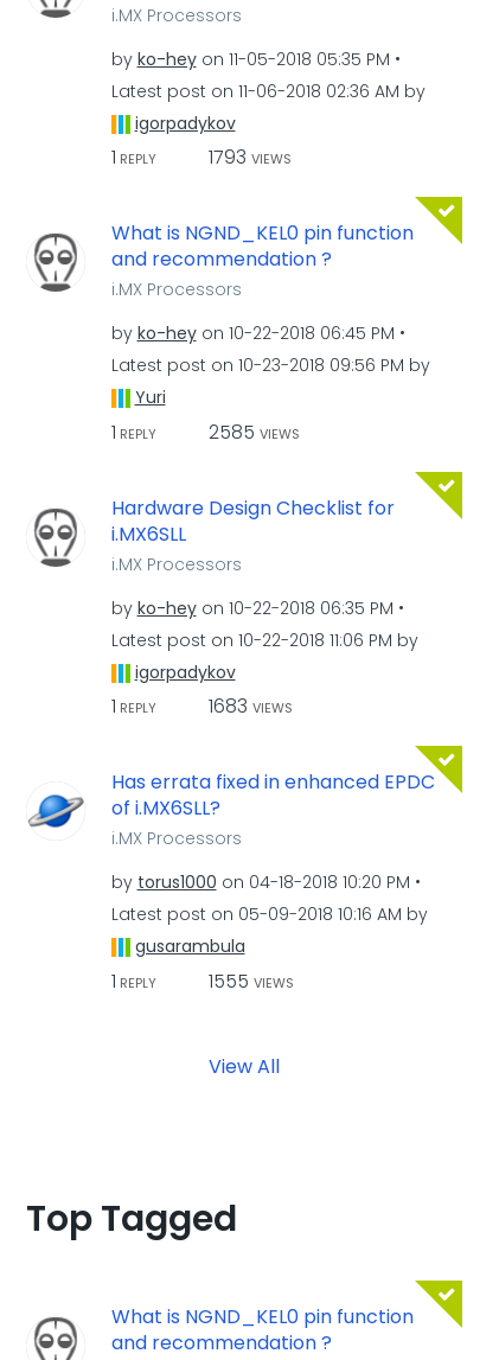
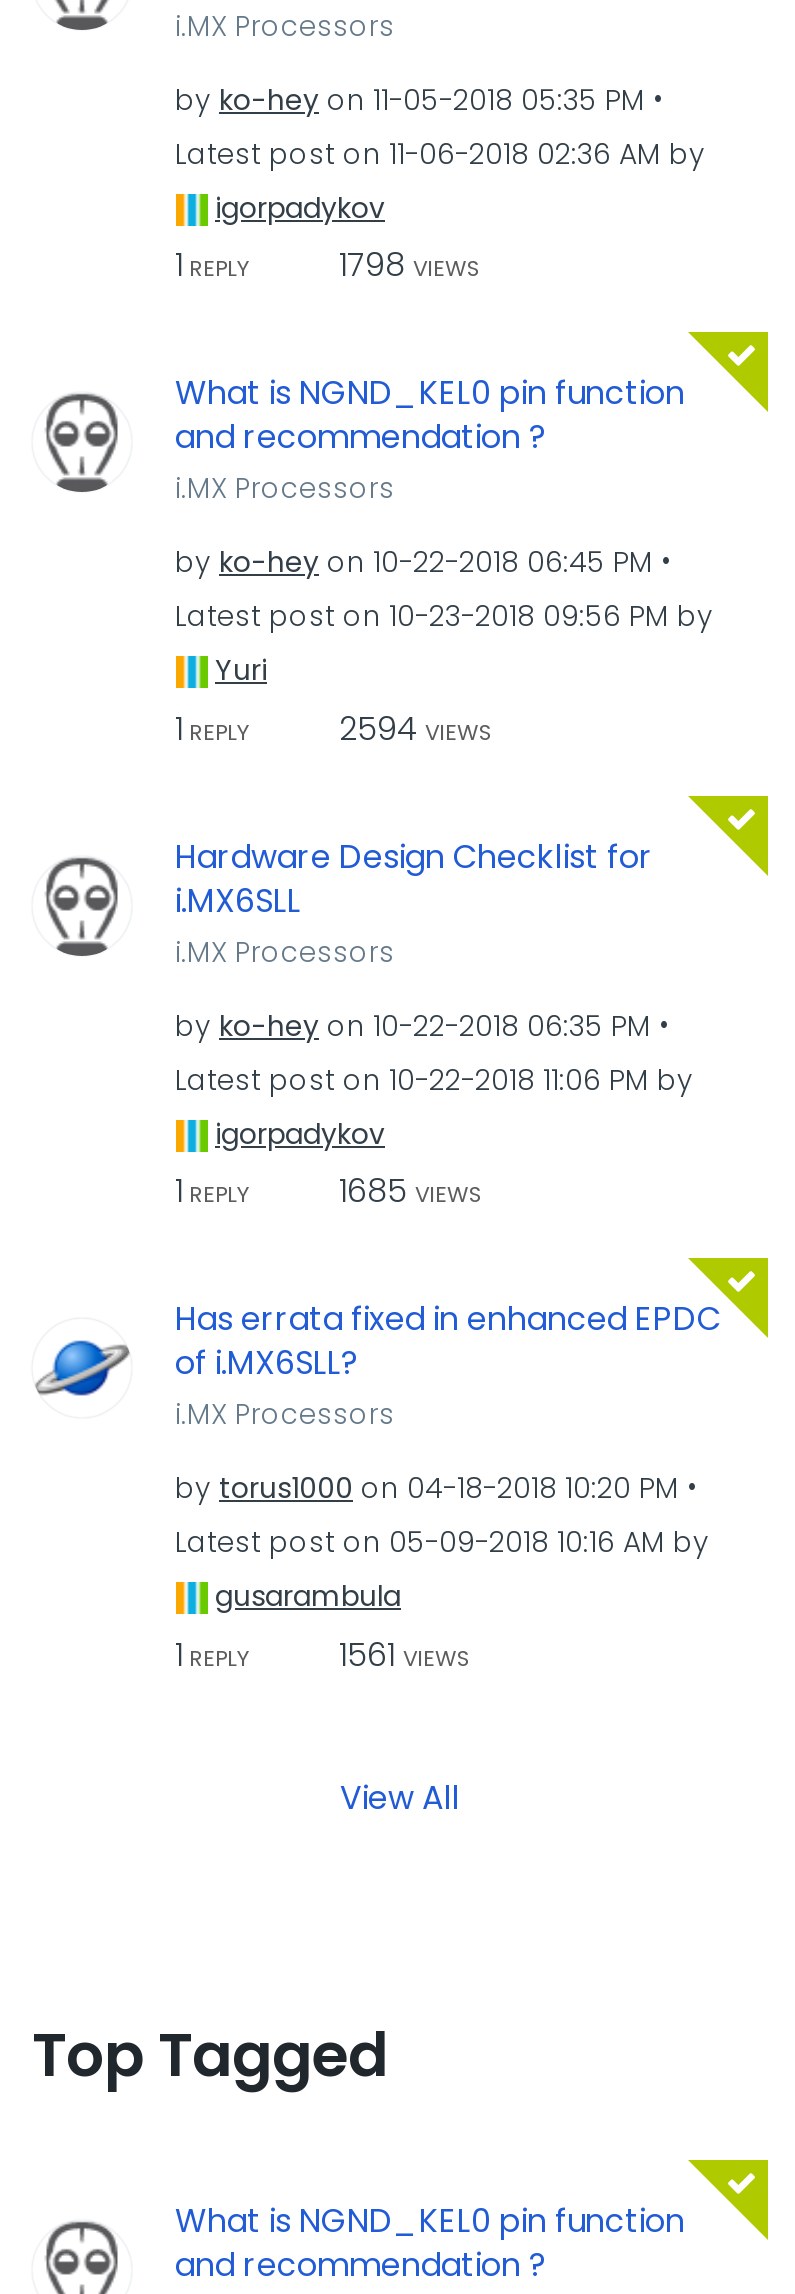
- 1 REPLY 1793 VIEWS
+ 1 REPLY 1798 VIEWS

- 1 REPLY 2585 VIEWS
+ 1 REPLY 2594 VIEWS

- 1 REPLY 1683 VIEWS
+ 1 REPLY 1685 VIEWS

- 1 REPLY 1555 VIEWS
+ 1 REPLY 1561 VIEWS
